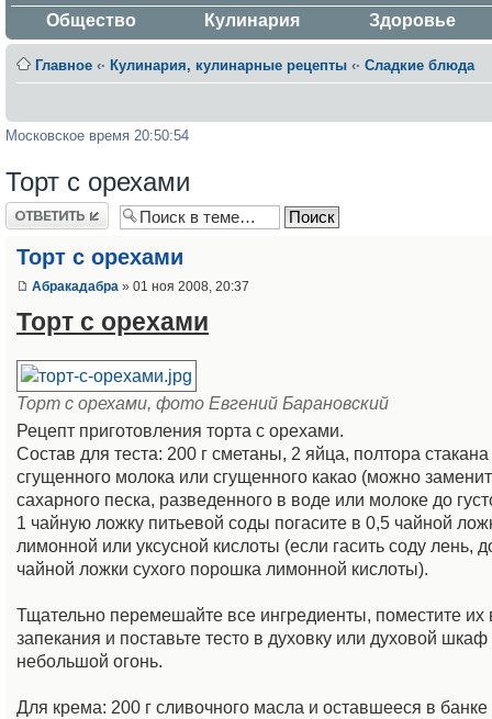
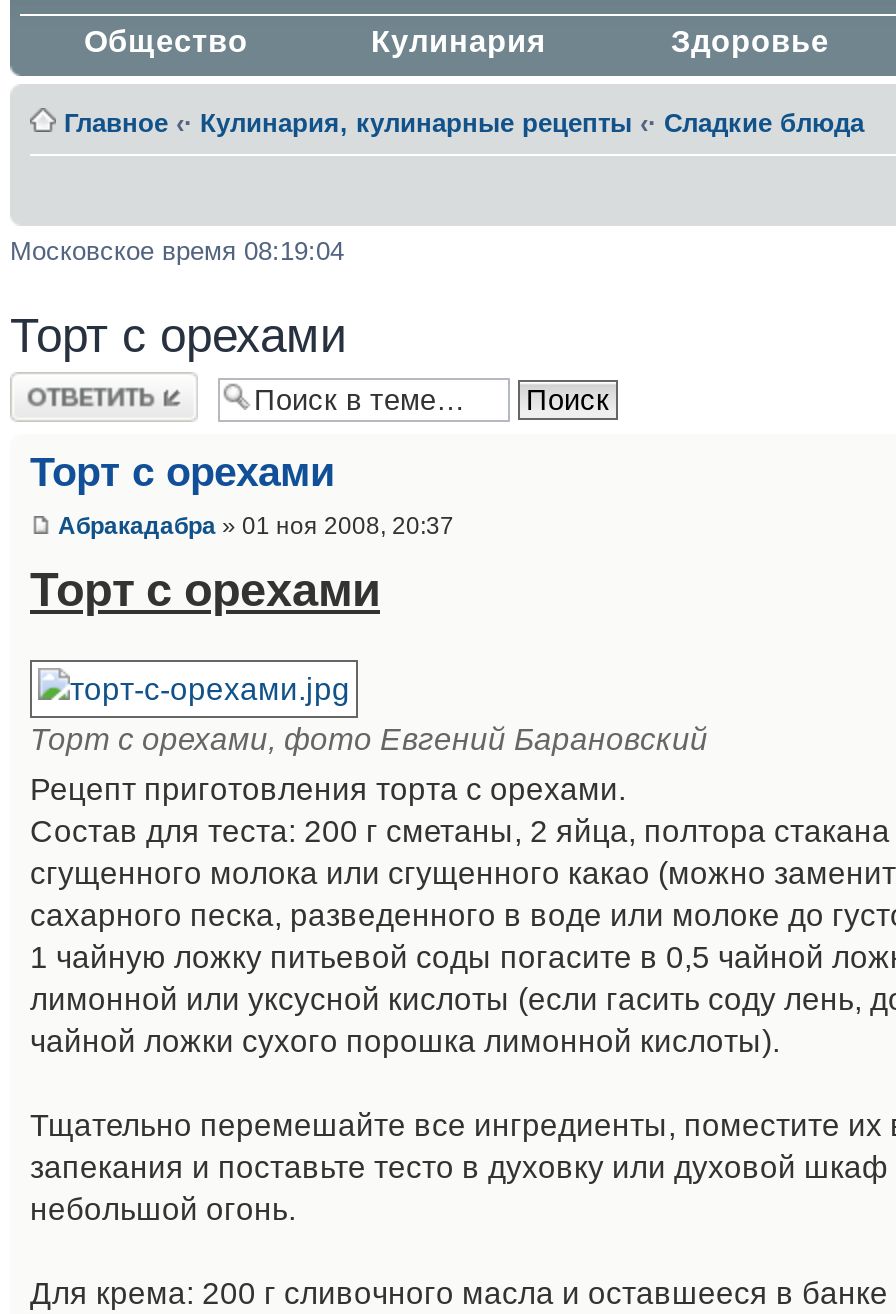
- Московское время 20:50:54
+ Московское время 08:19:04
